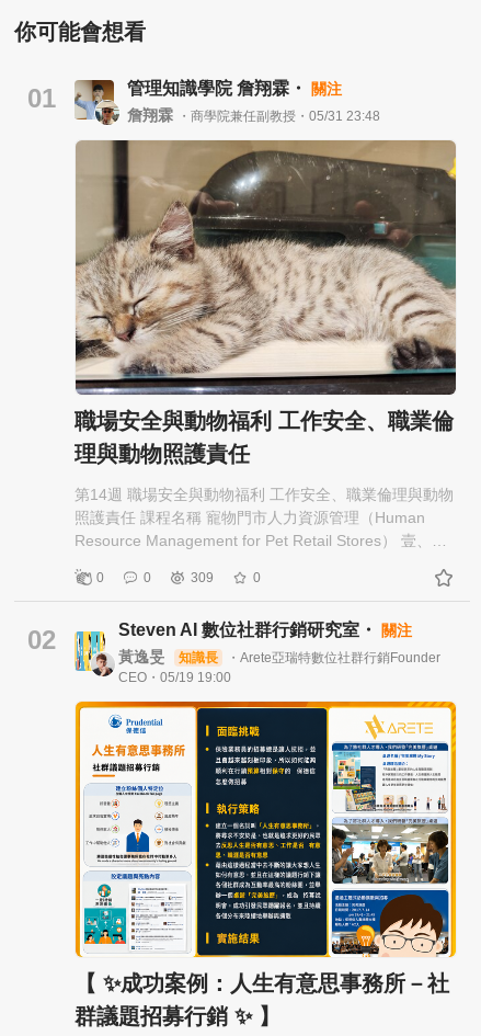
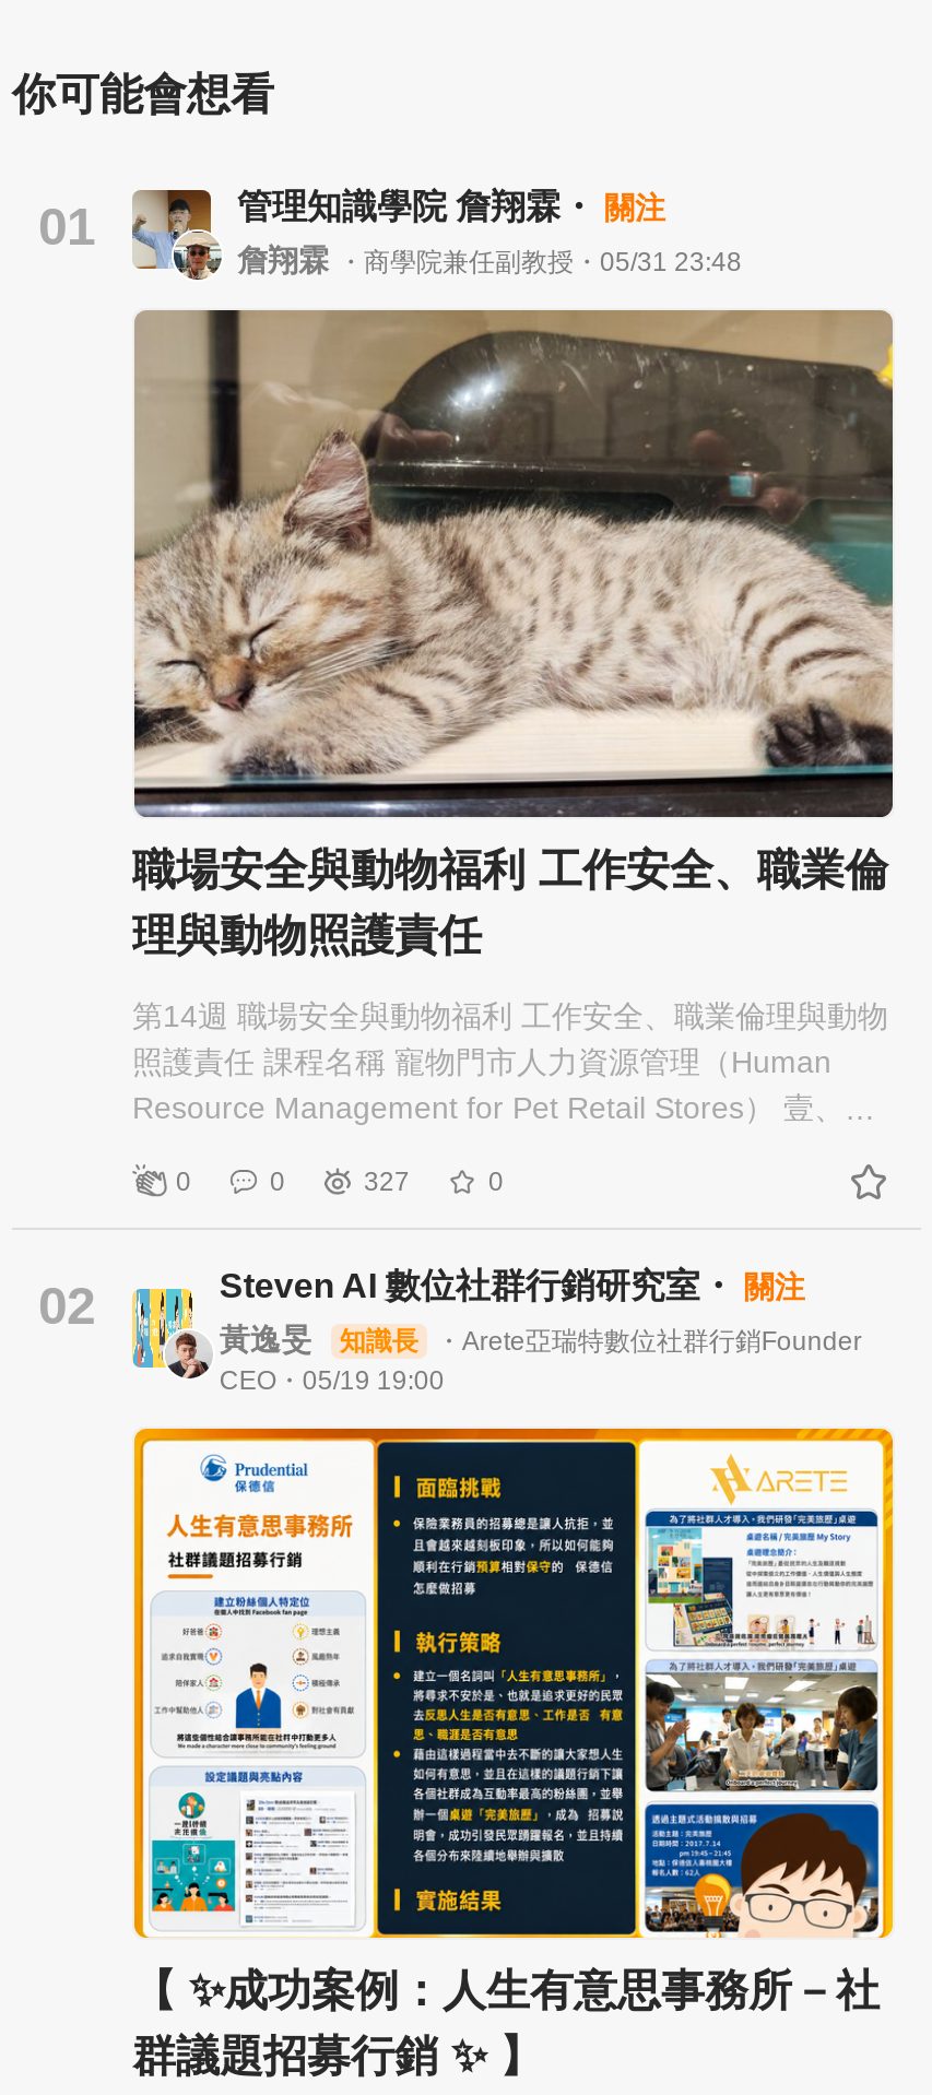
- 309
+ 327
